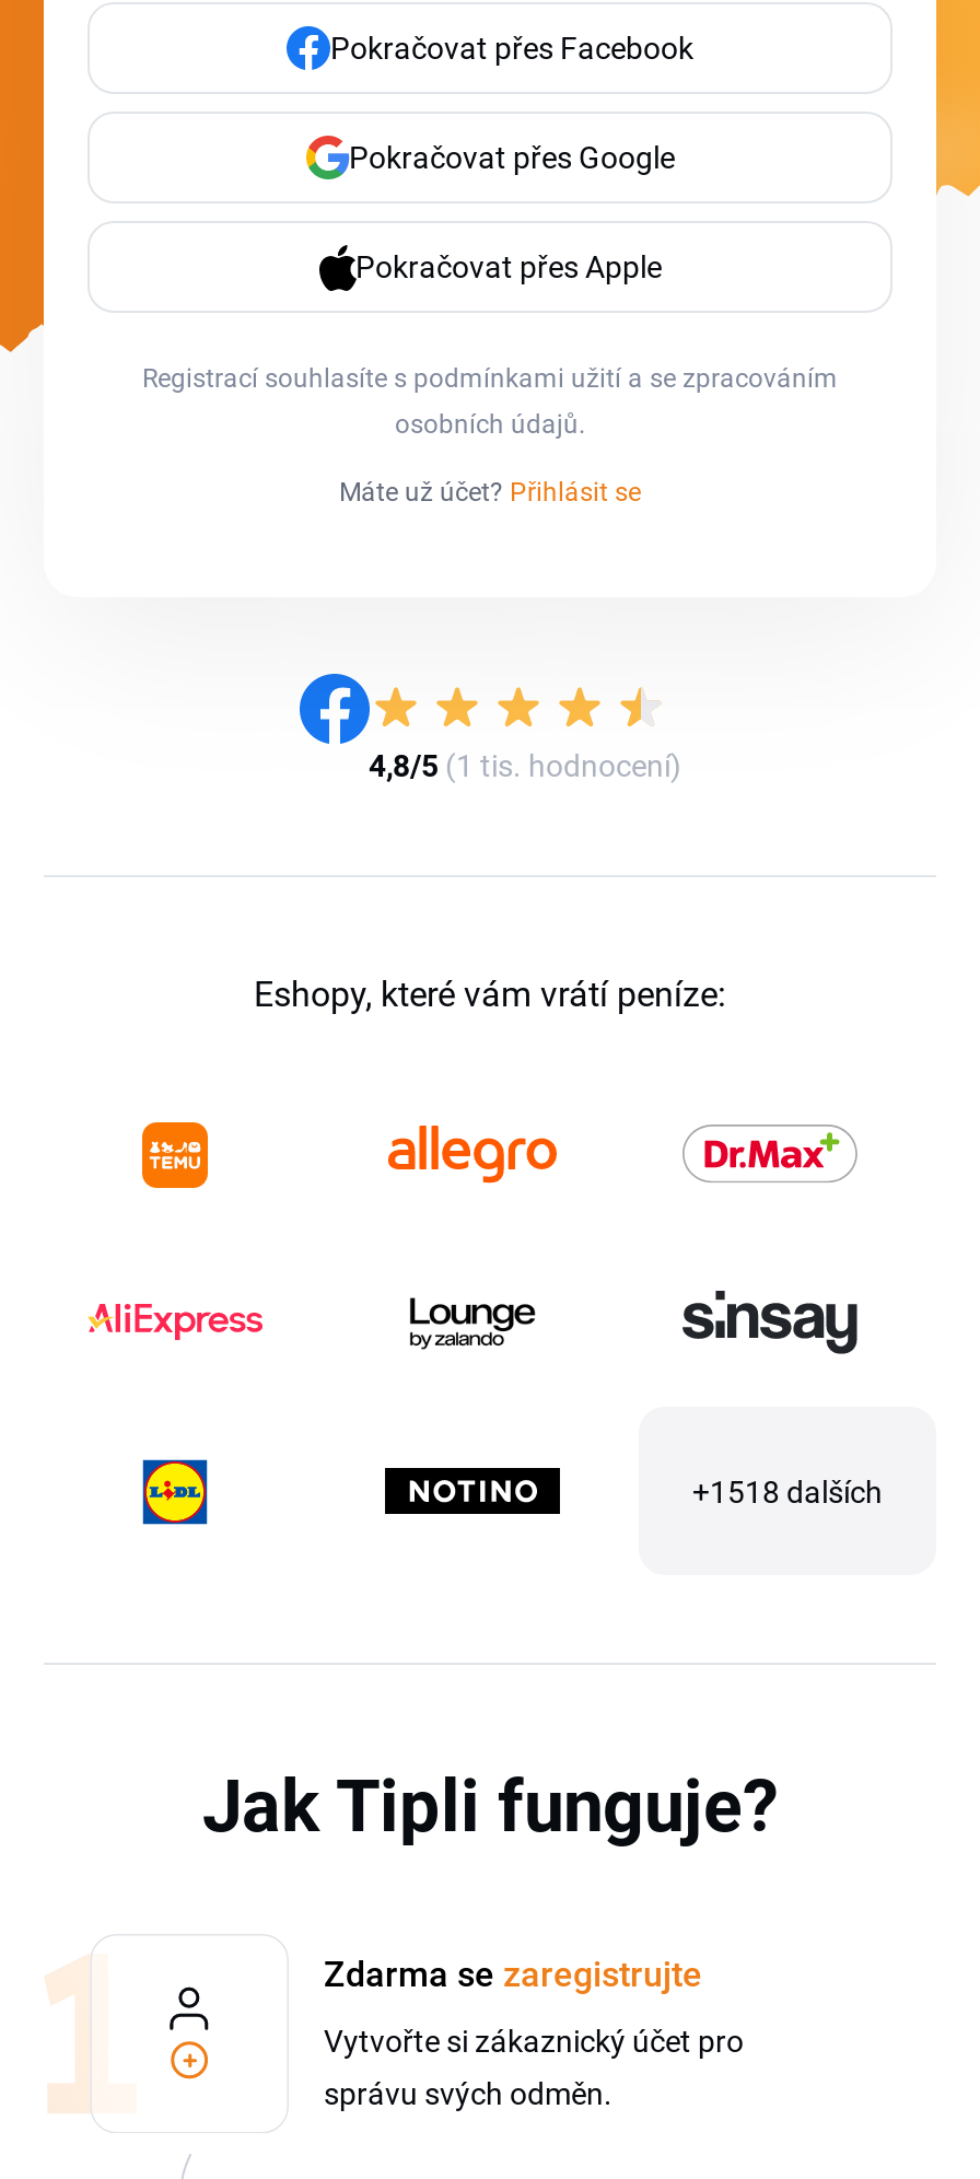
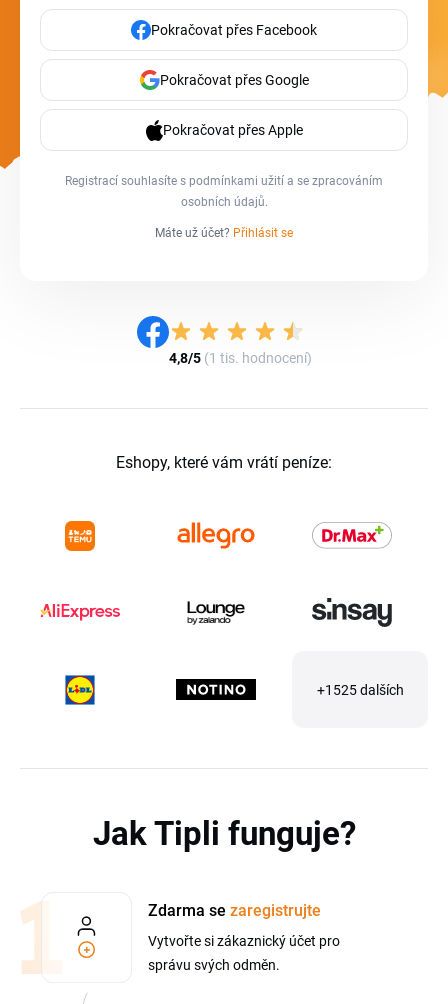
- +1518 dalších
+ +1525 dalších
